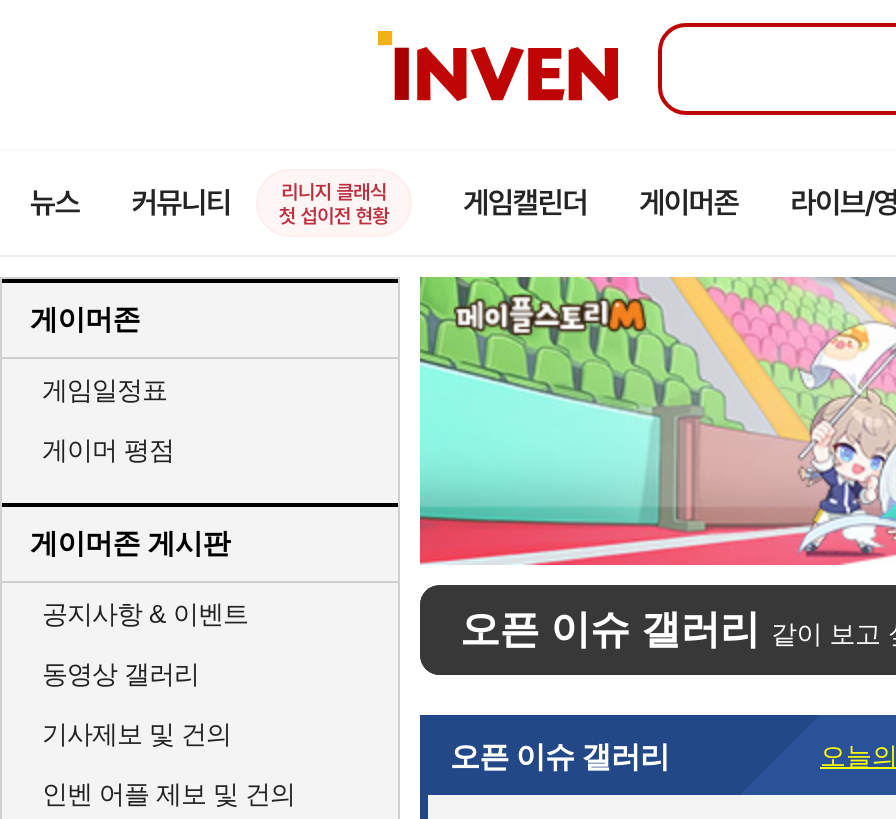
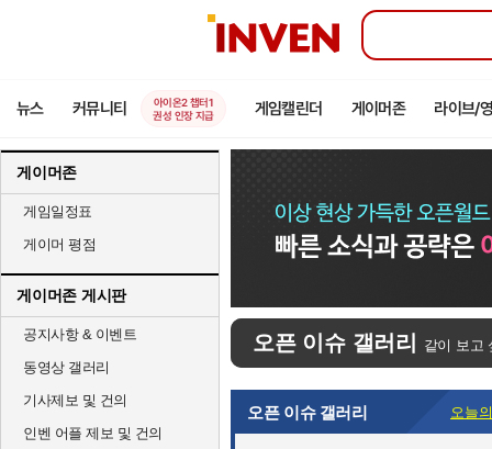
- 리니지 클래식
- 첫 섭이전 현황
+ 아이온2 챕터1
+ 권성 인장 지급

- [image]
+ [image]
